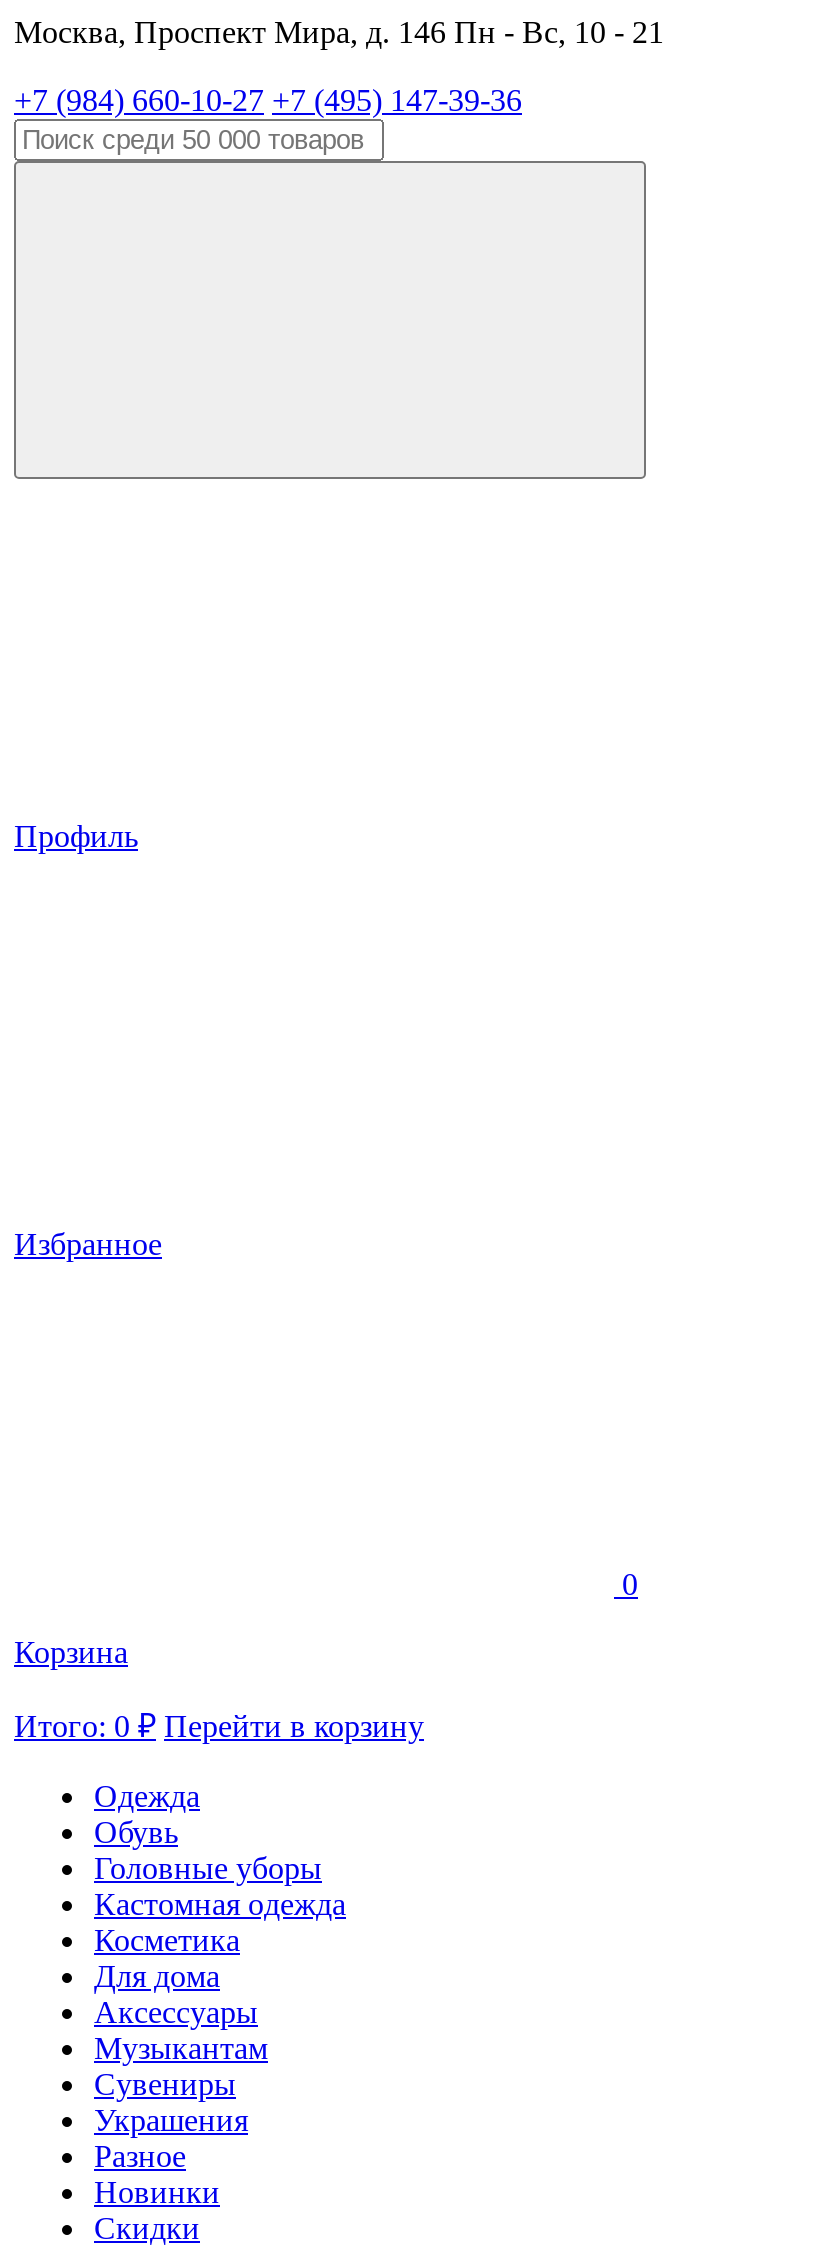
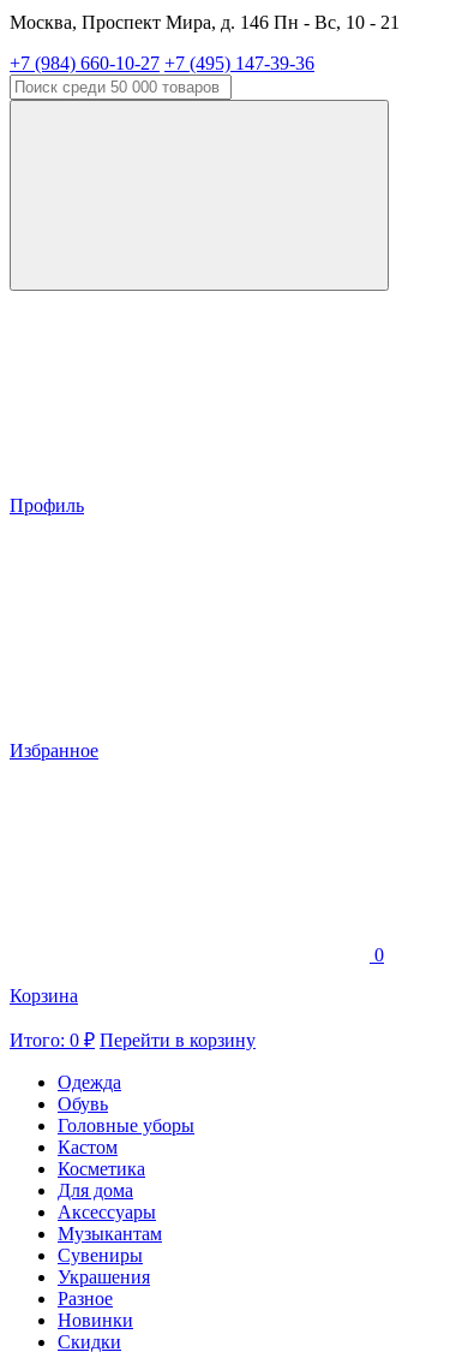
- Кастомная одежда
+ Кастом
